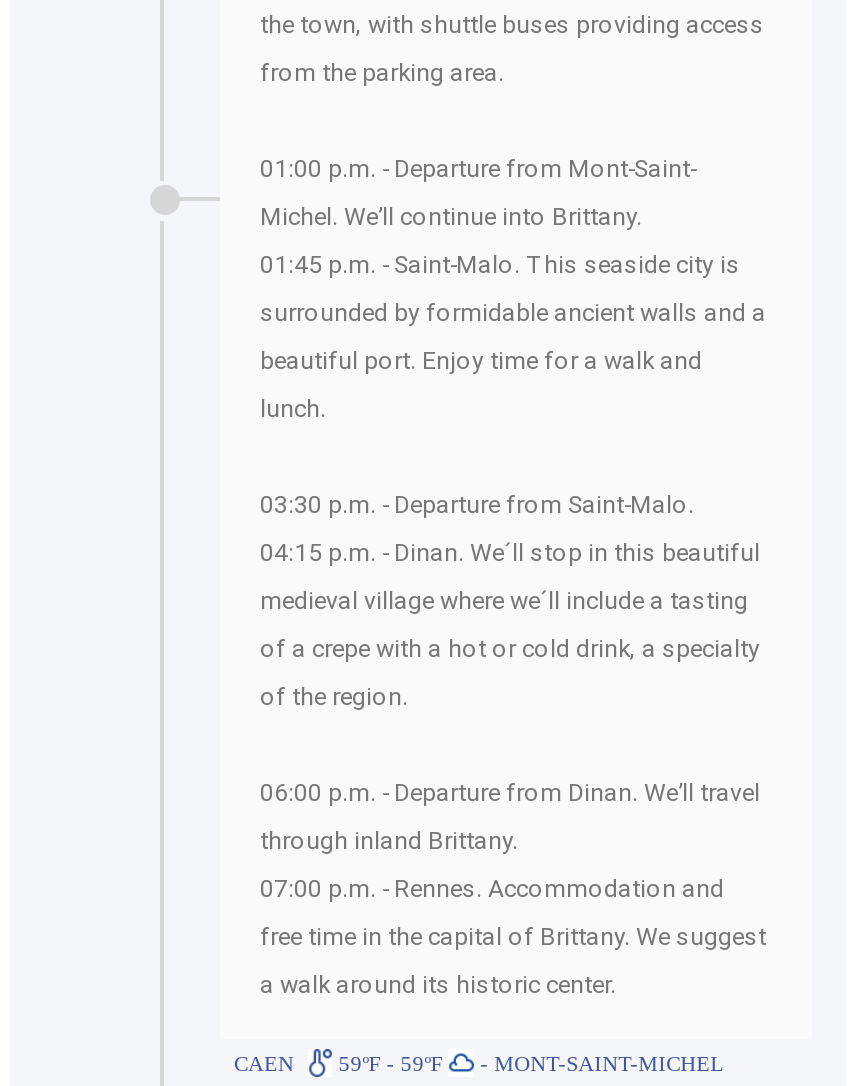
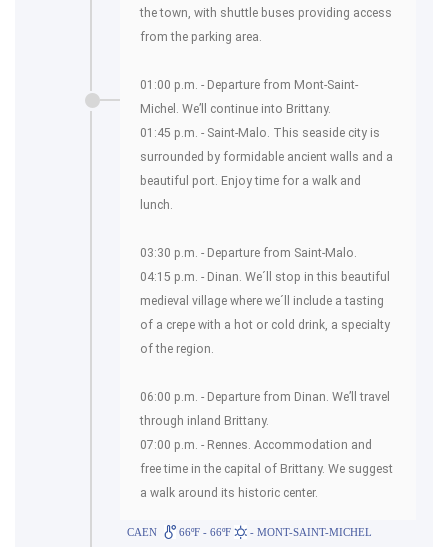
- CAEN 59ºF - 59ºF - MONT-SAINT-MICHEL
+ CAEN 66ºF - 66ºF - MONT-SAINT-MICHEL
